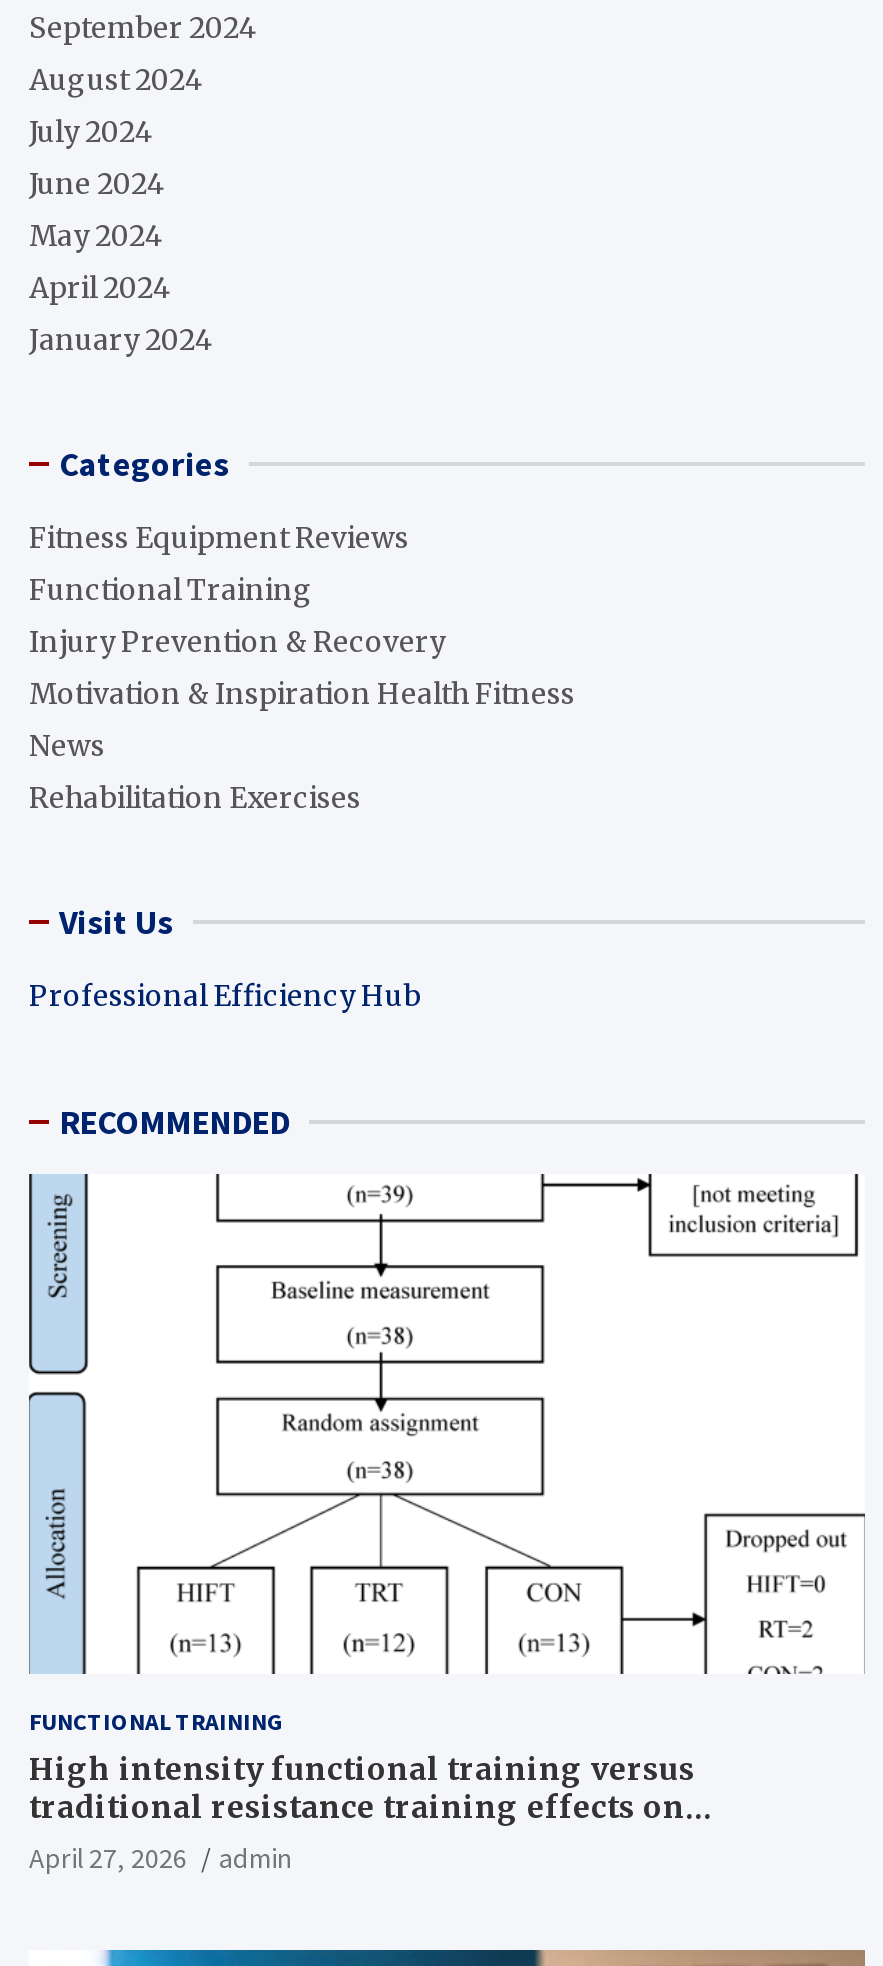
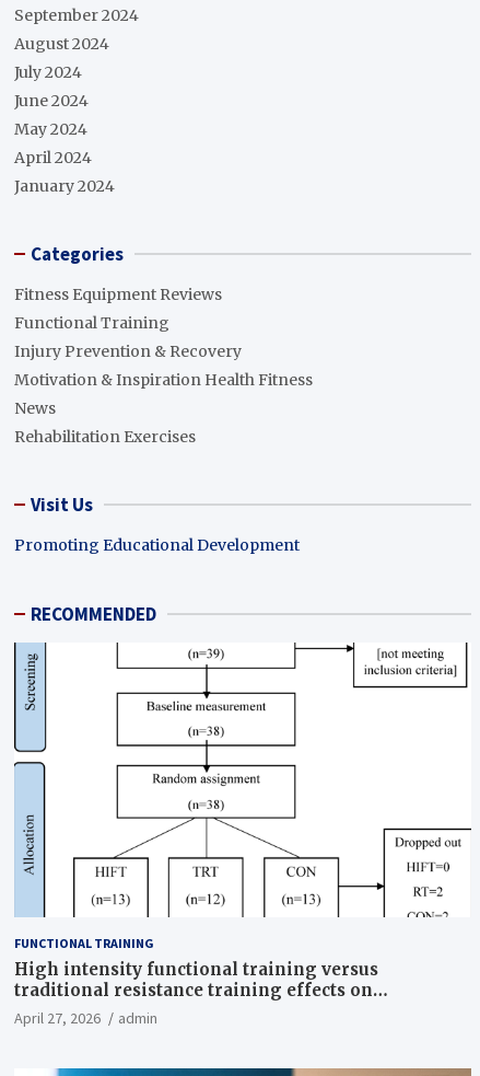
- Professional Efficiency Hub
+ Promoting Educational Development
